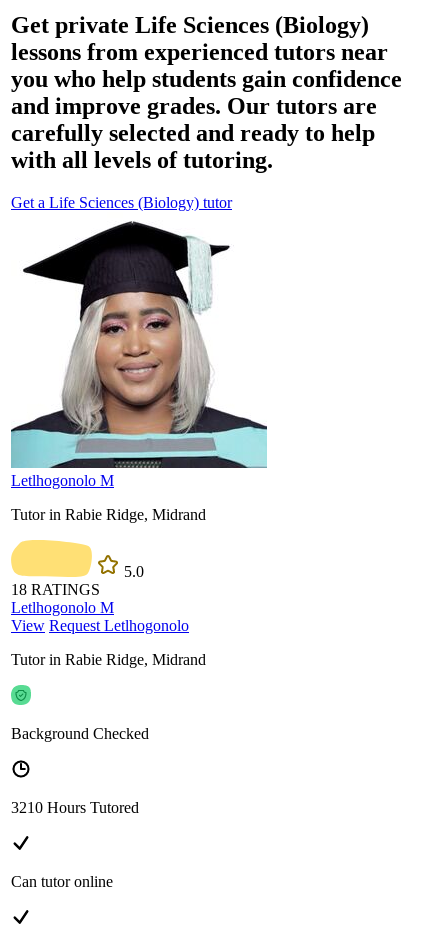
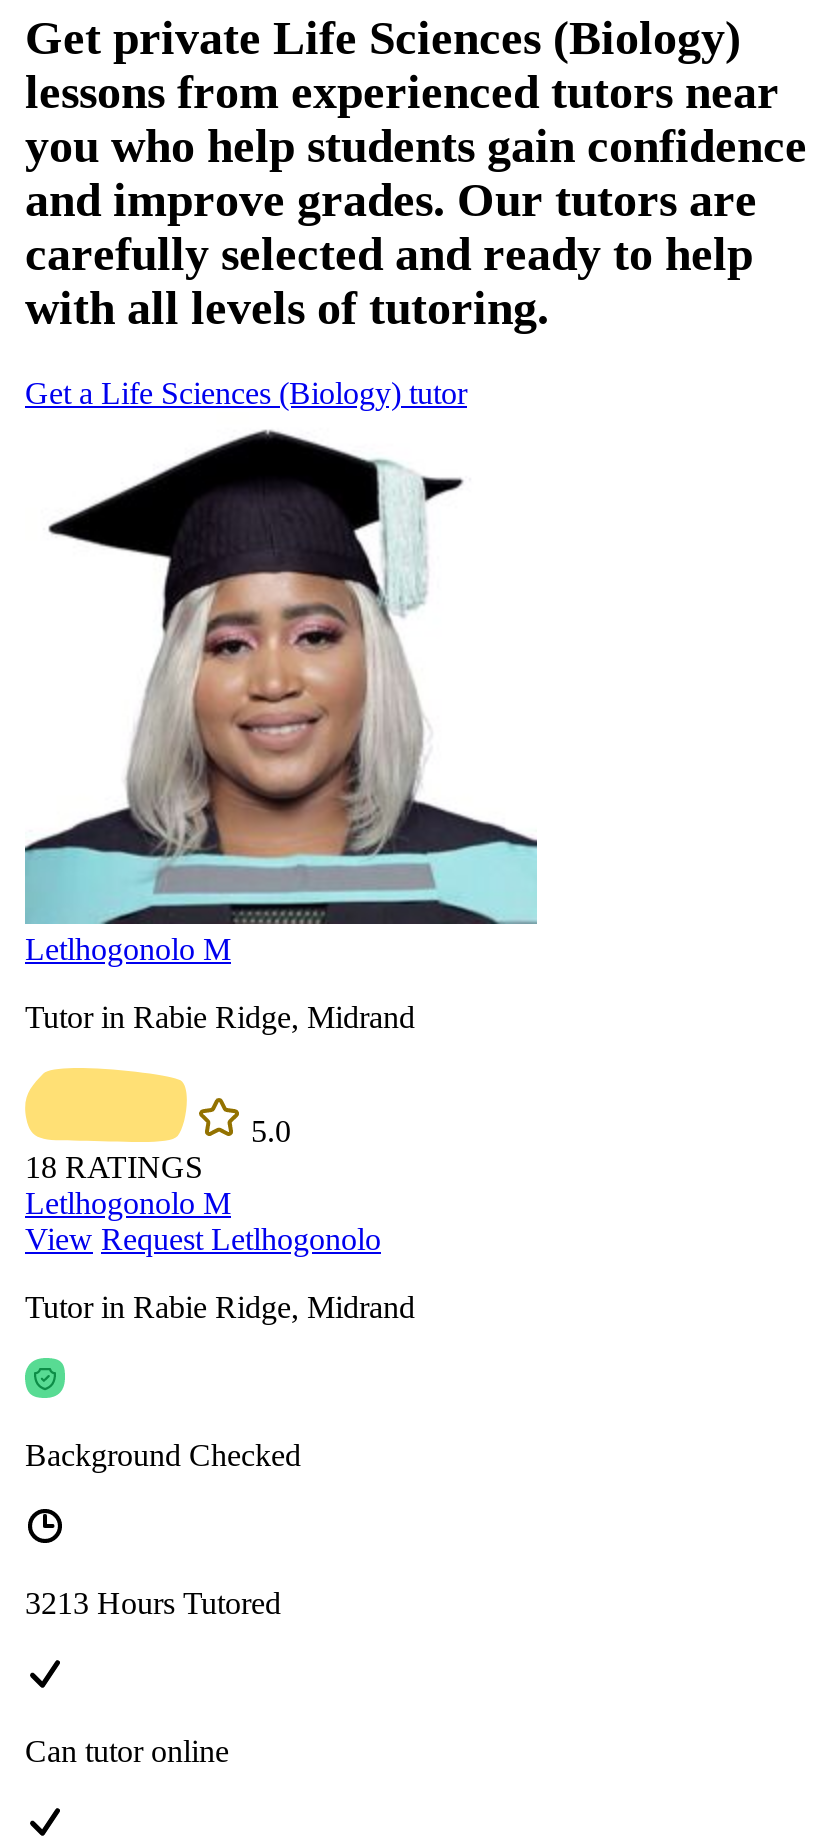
- 3210 Hours Tutored
+ 3213 Hours Tutored
